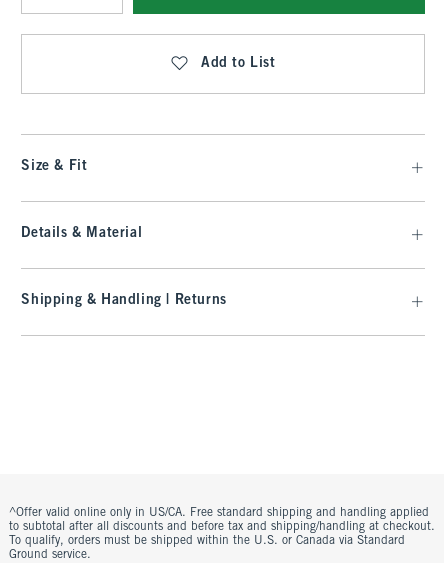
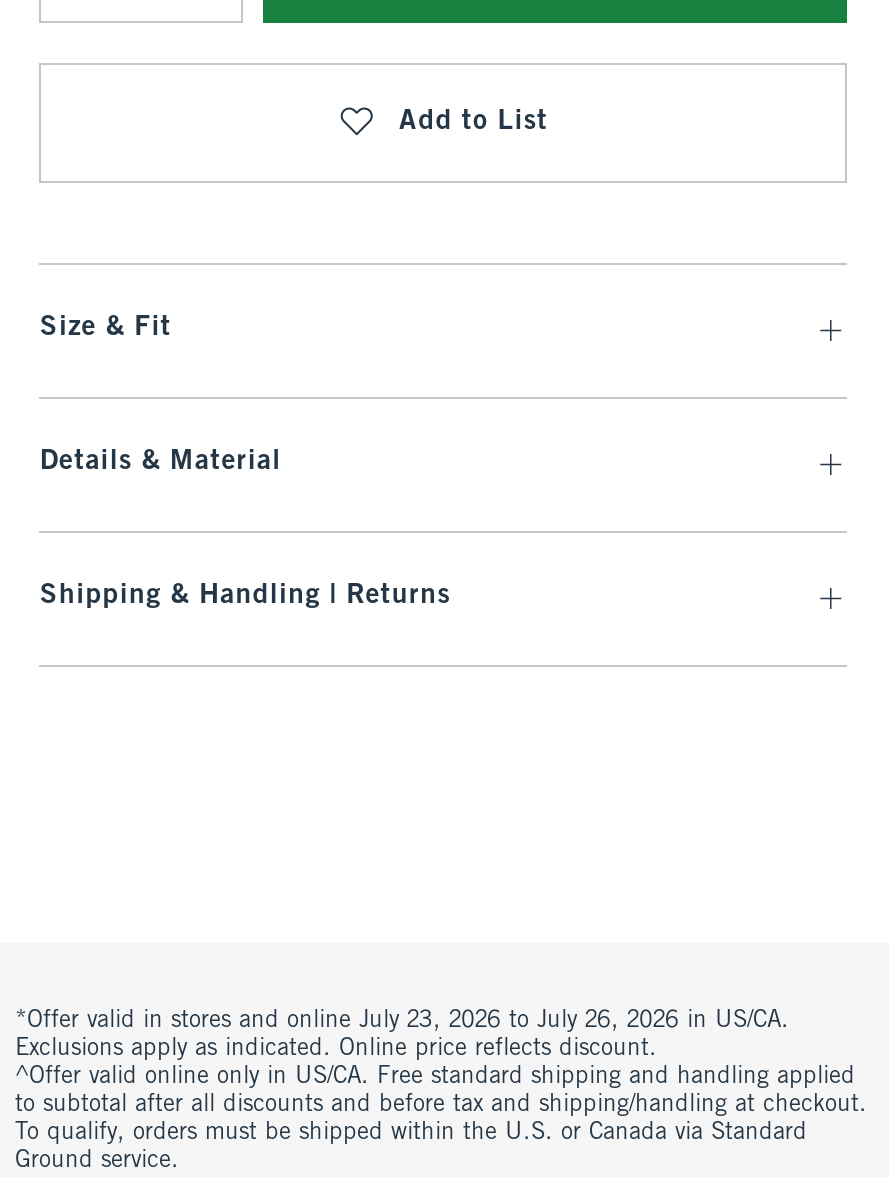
+ *Offer valid in stores and online July 23, 2026 to July 26, 2026 in US/CA.
+ Exclusions apply as indicated. Online price reflects discount.
